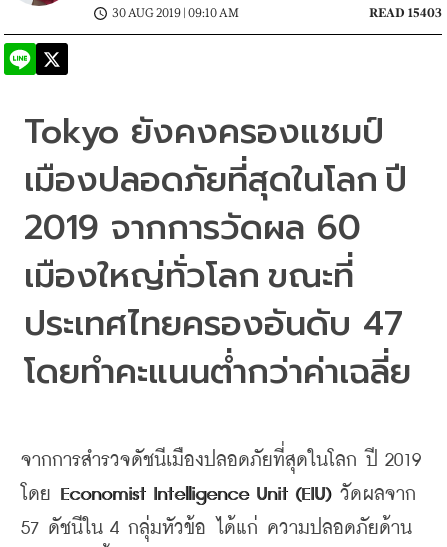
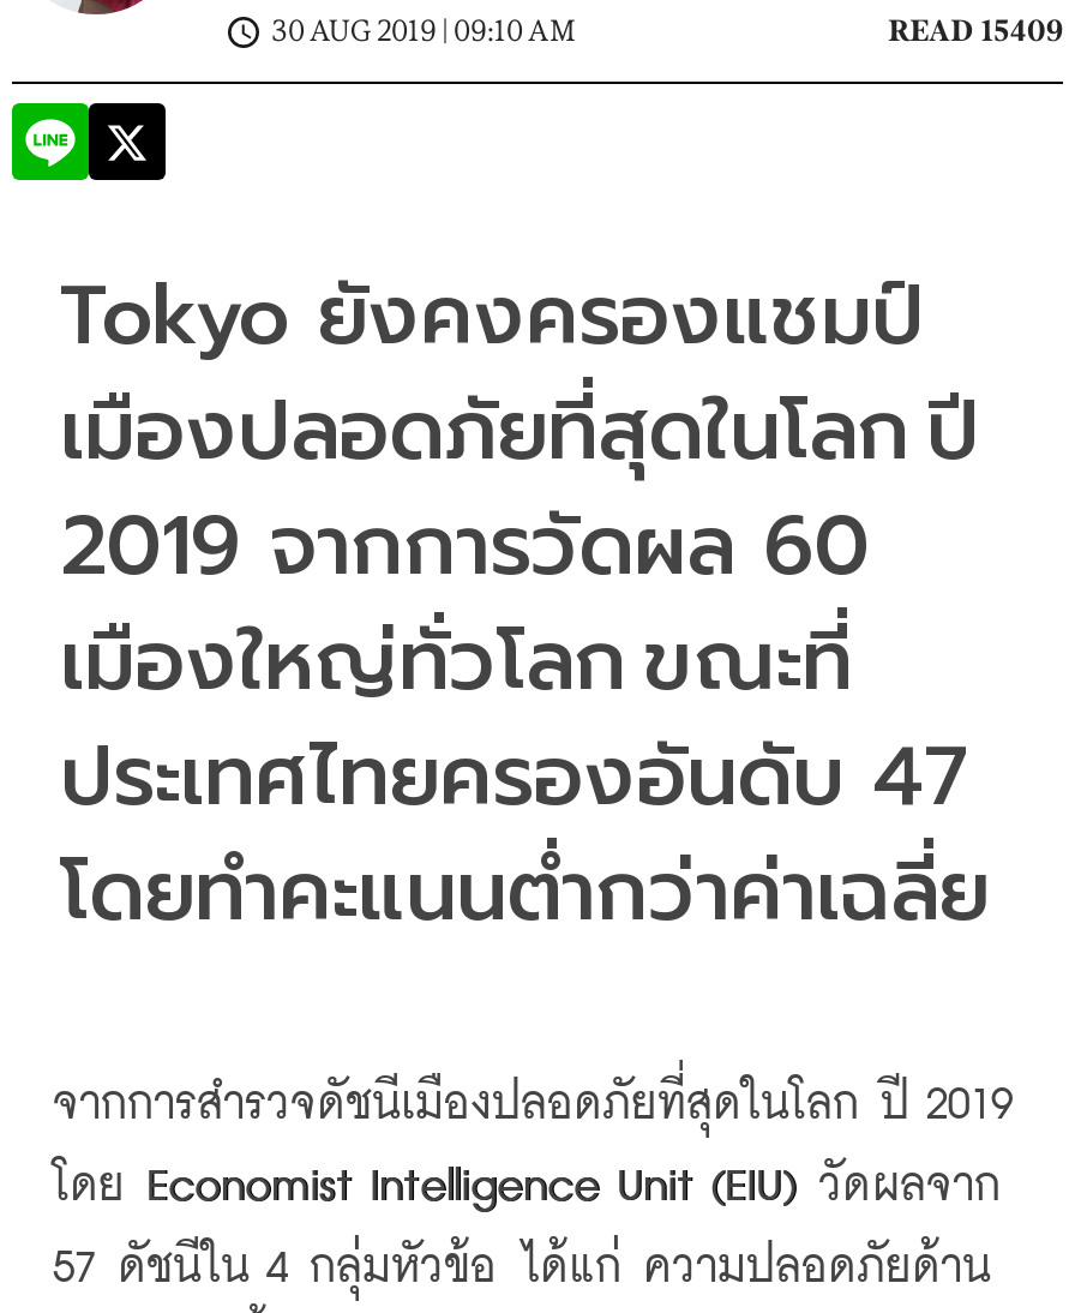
- READ 15403
+ READ 15409
